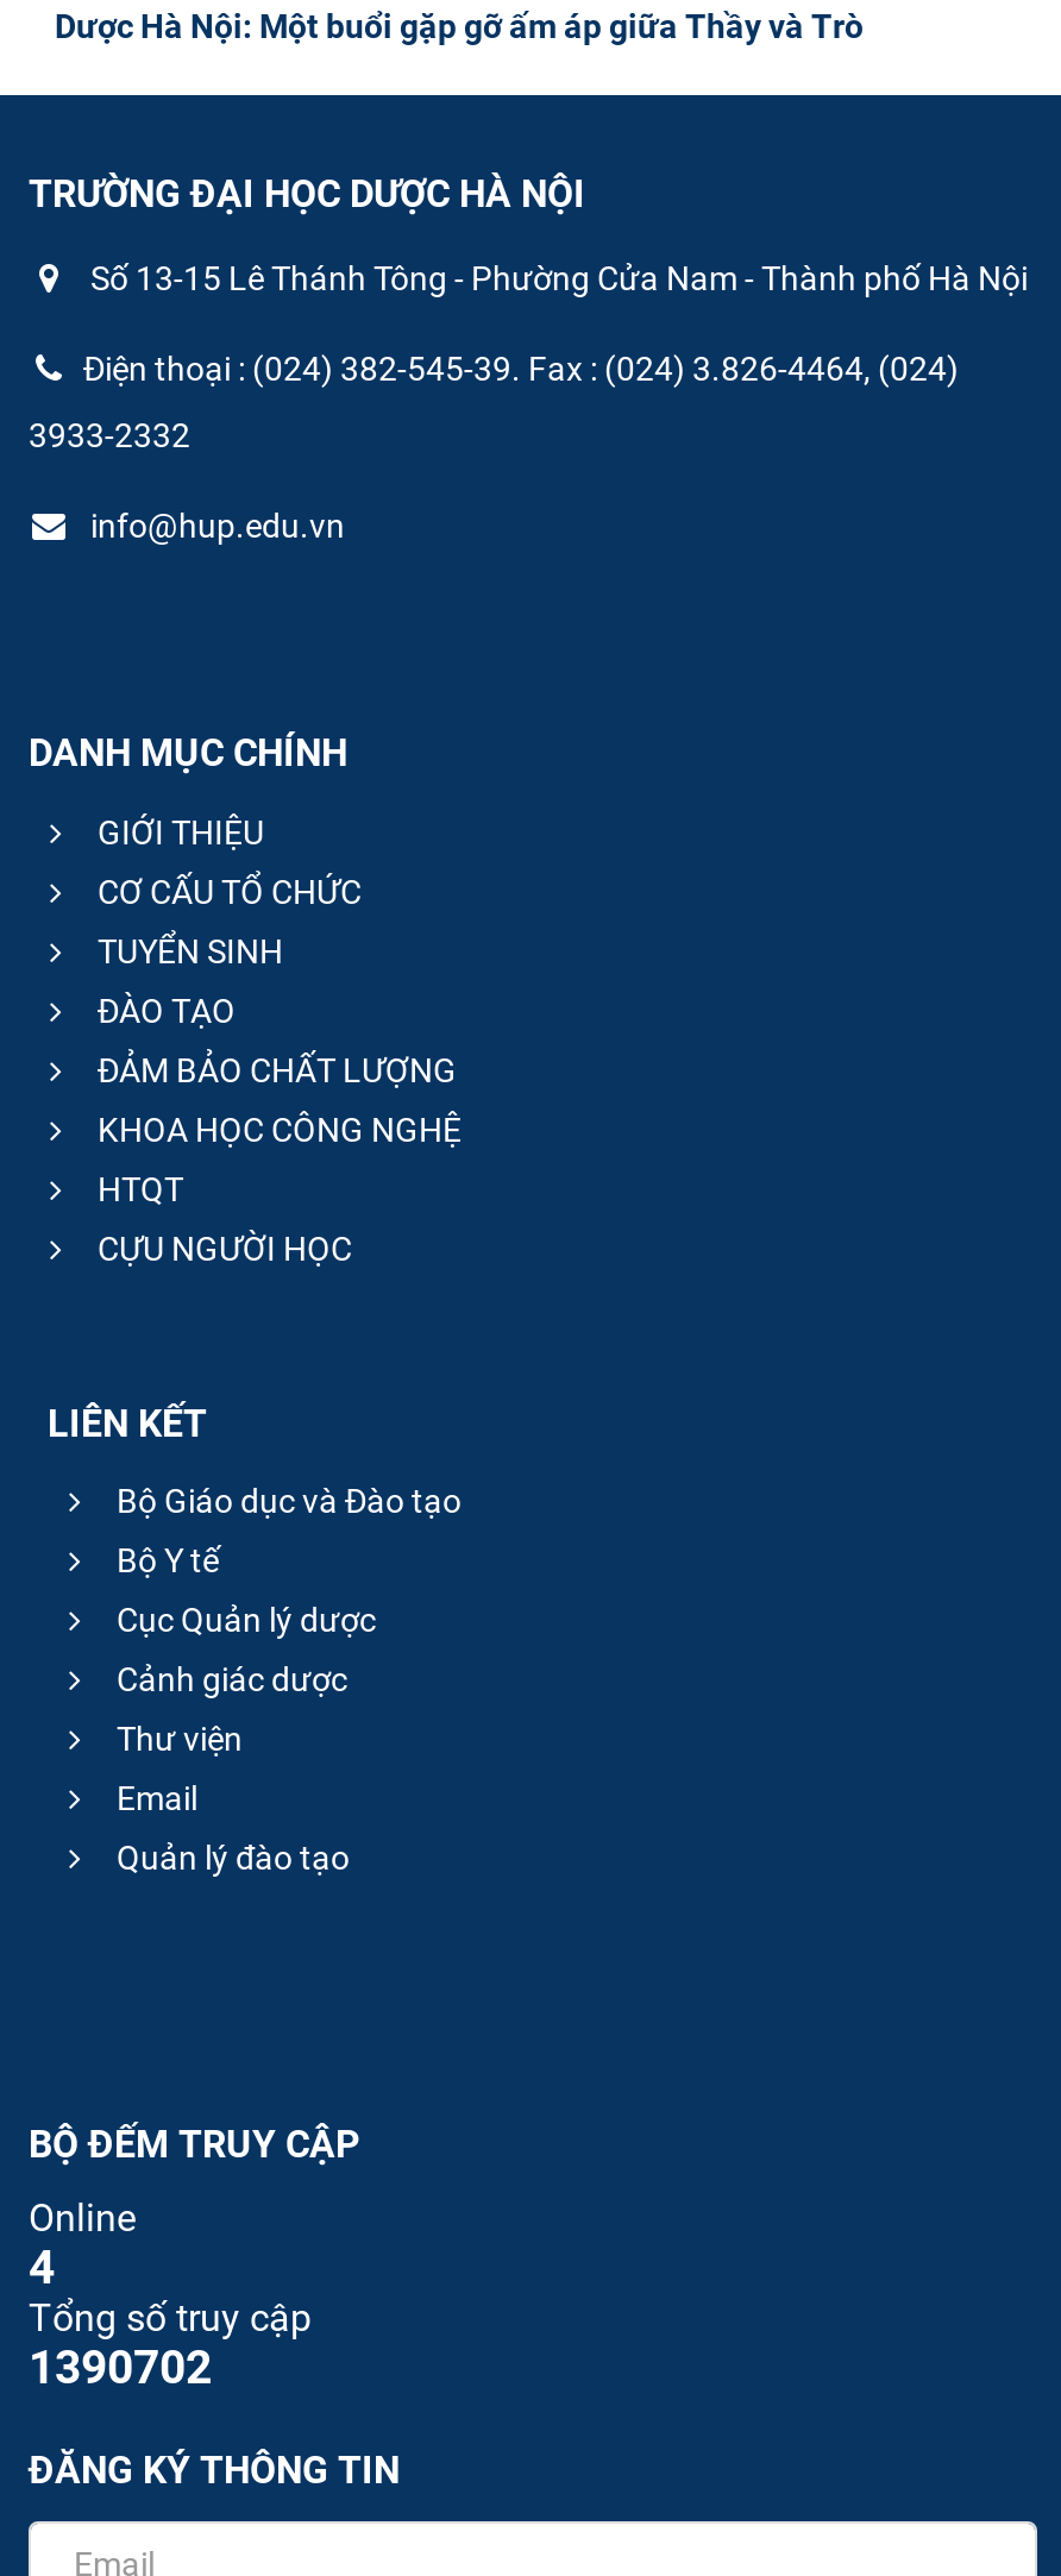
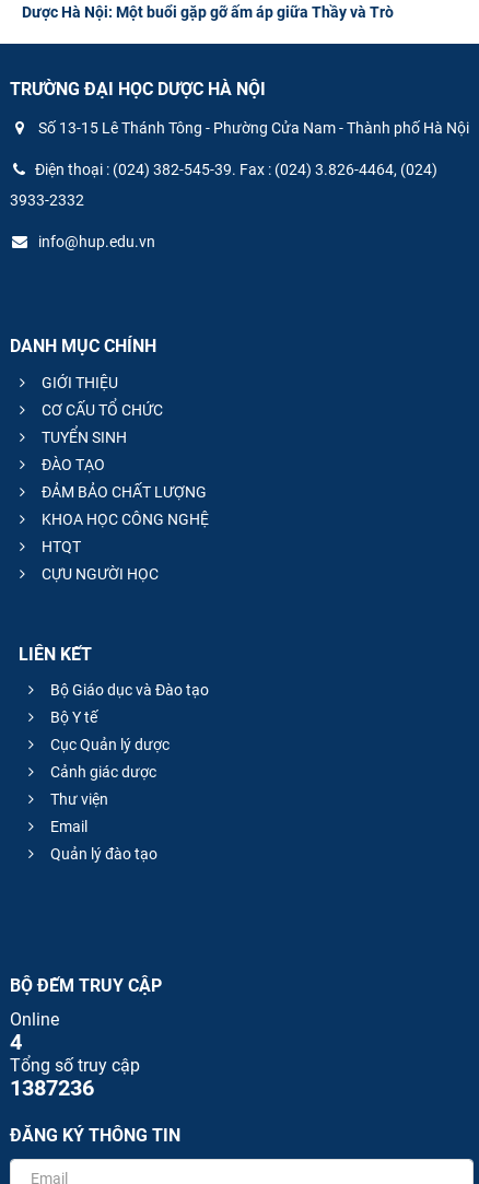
- 1390702
+ 1387236
